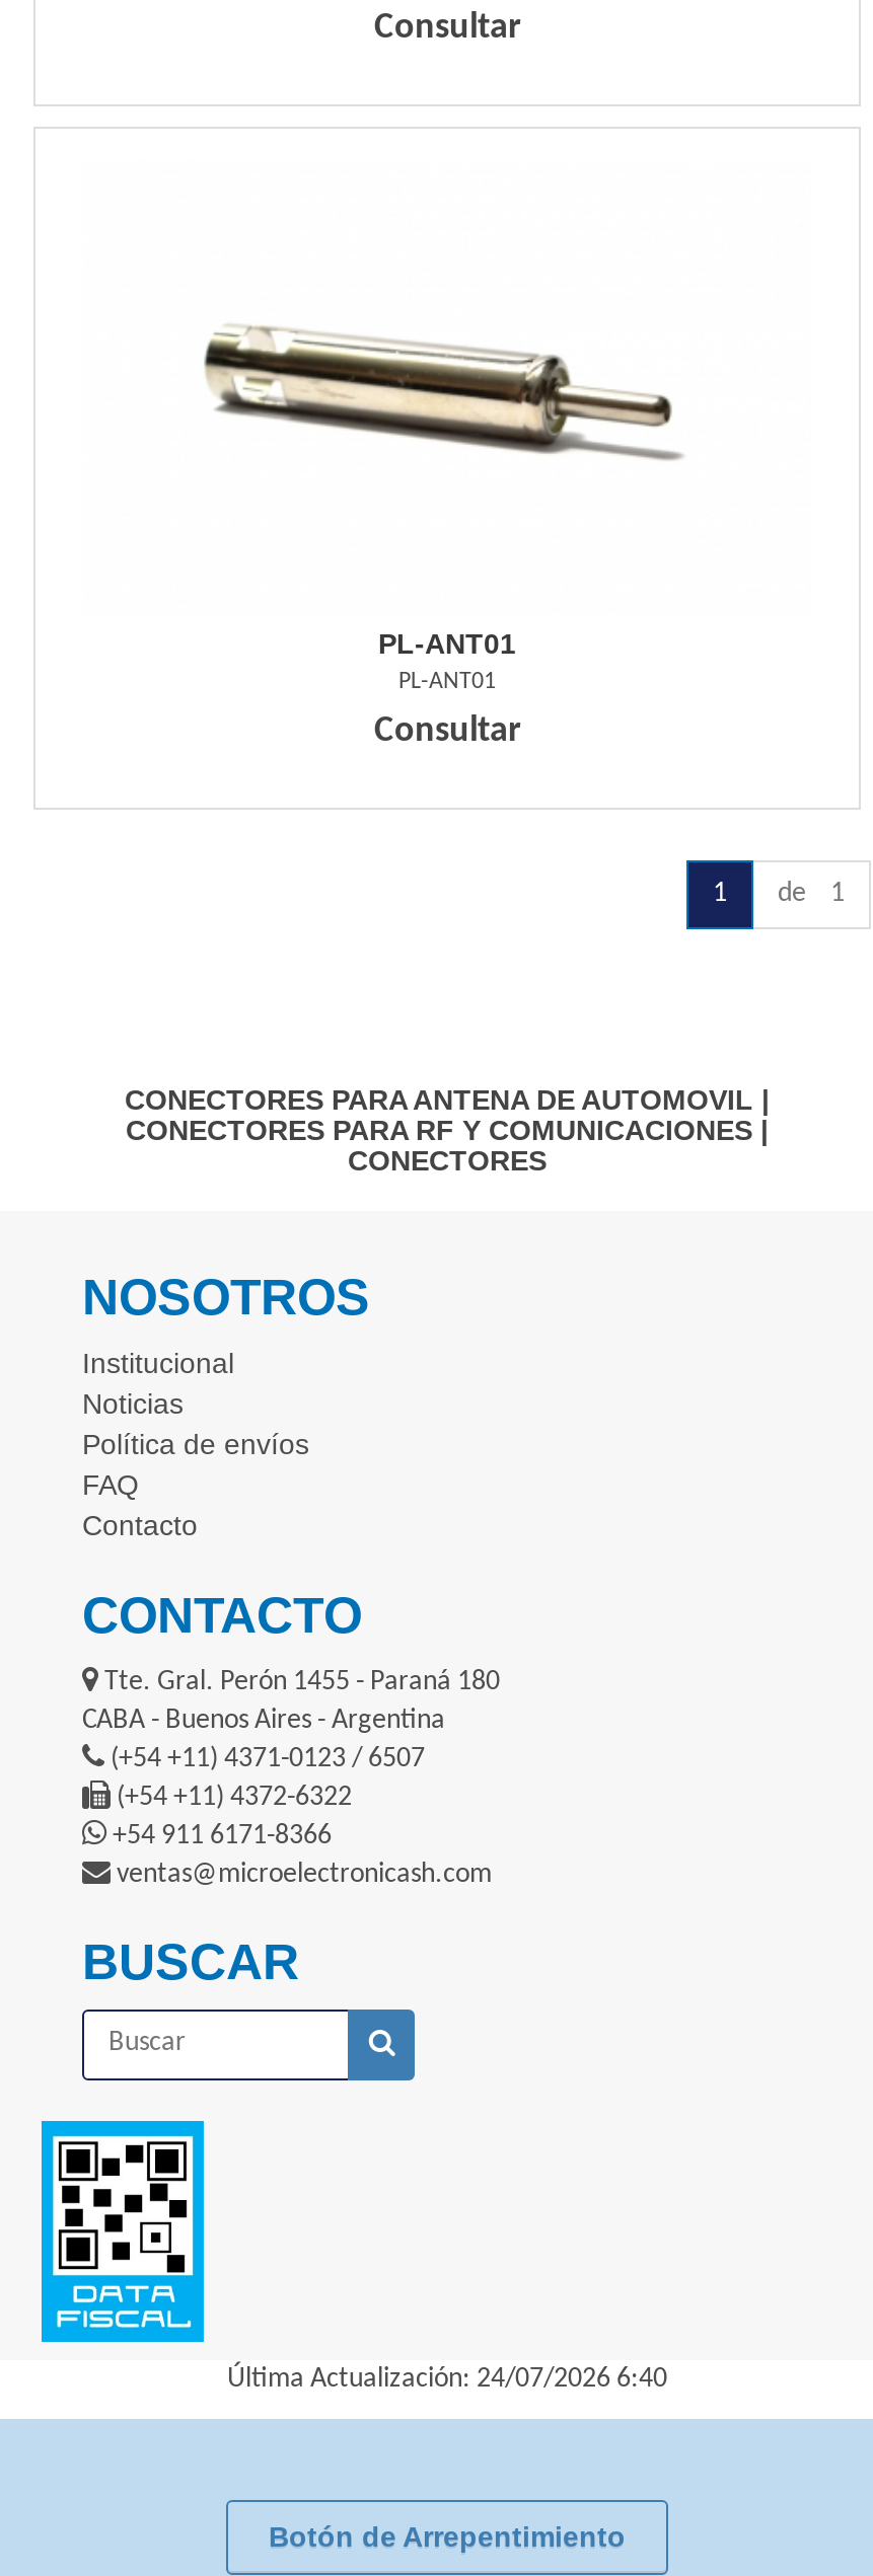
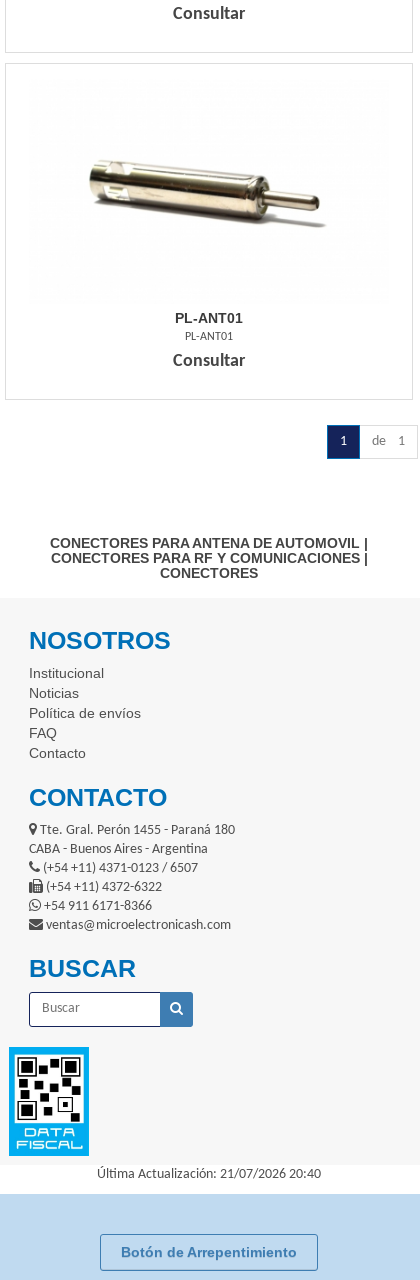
- Última Actualización: 24/07/2026 6:40
+ Última Actualización: 21/07/2026 20:40
